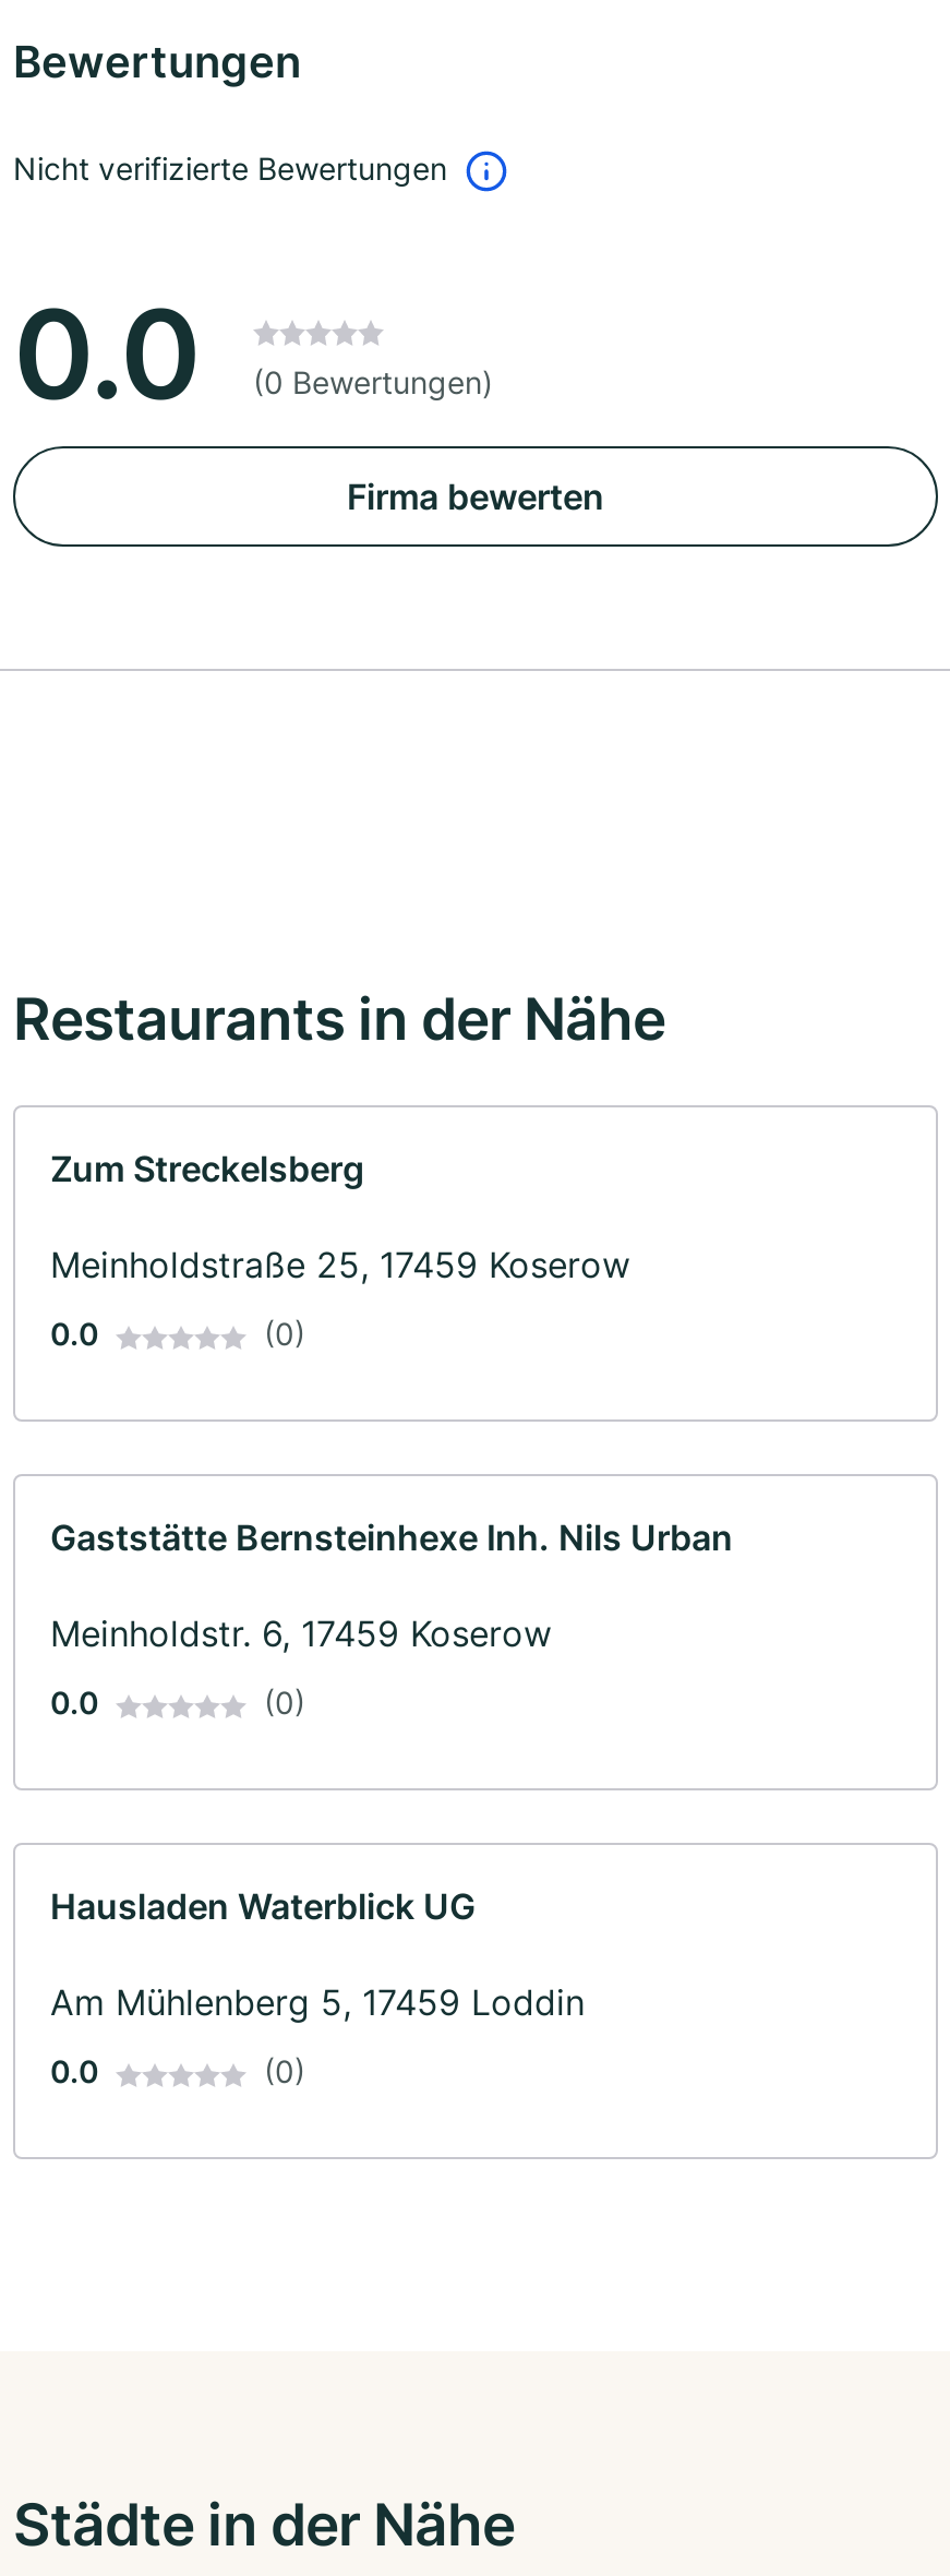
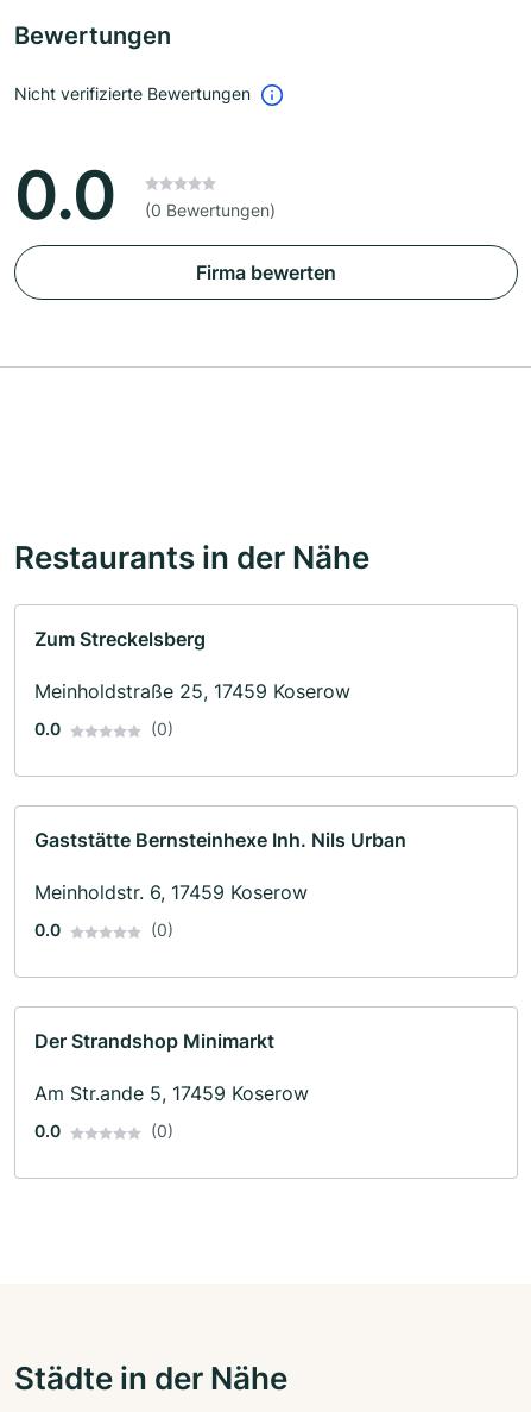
- Hausladen Waterblick UG
+ Der Strandshop Minimarkt

- Am Mühlenberg 5, 17459 Loddin
+ Am Str.ande 5, 17459 Koserow
